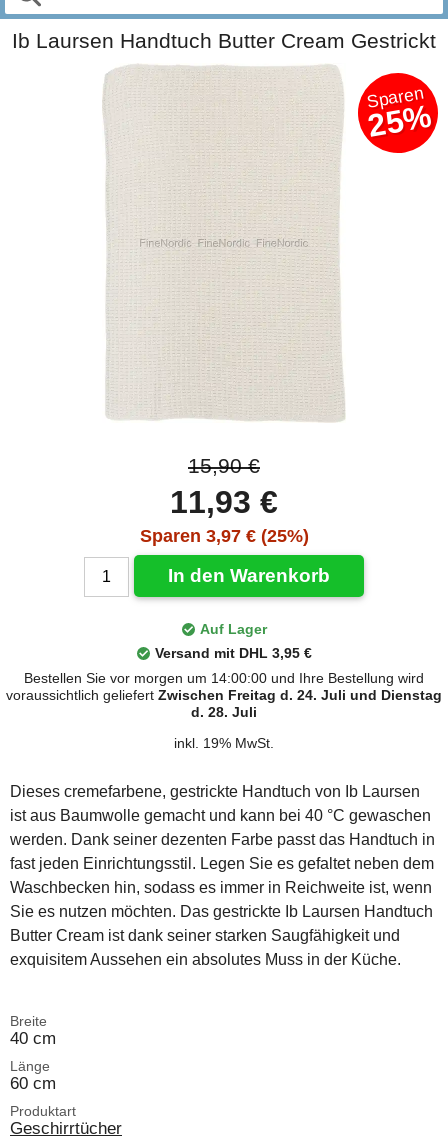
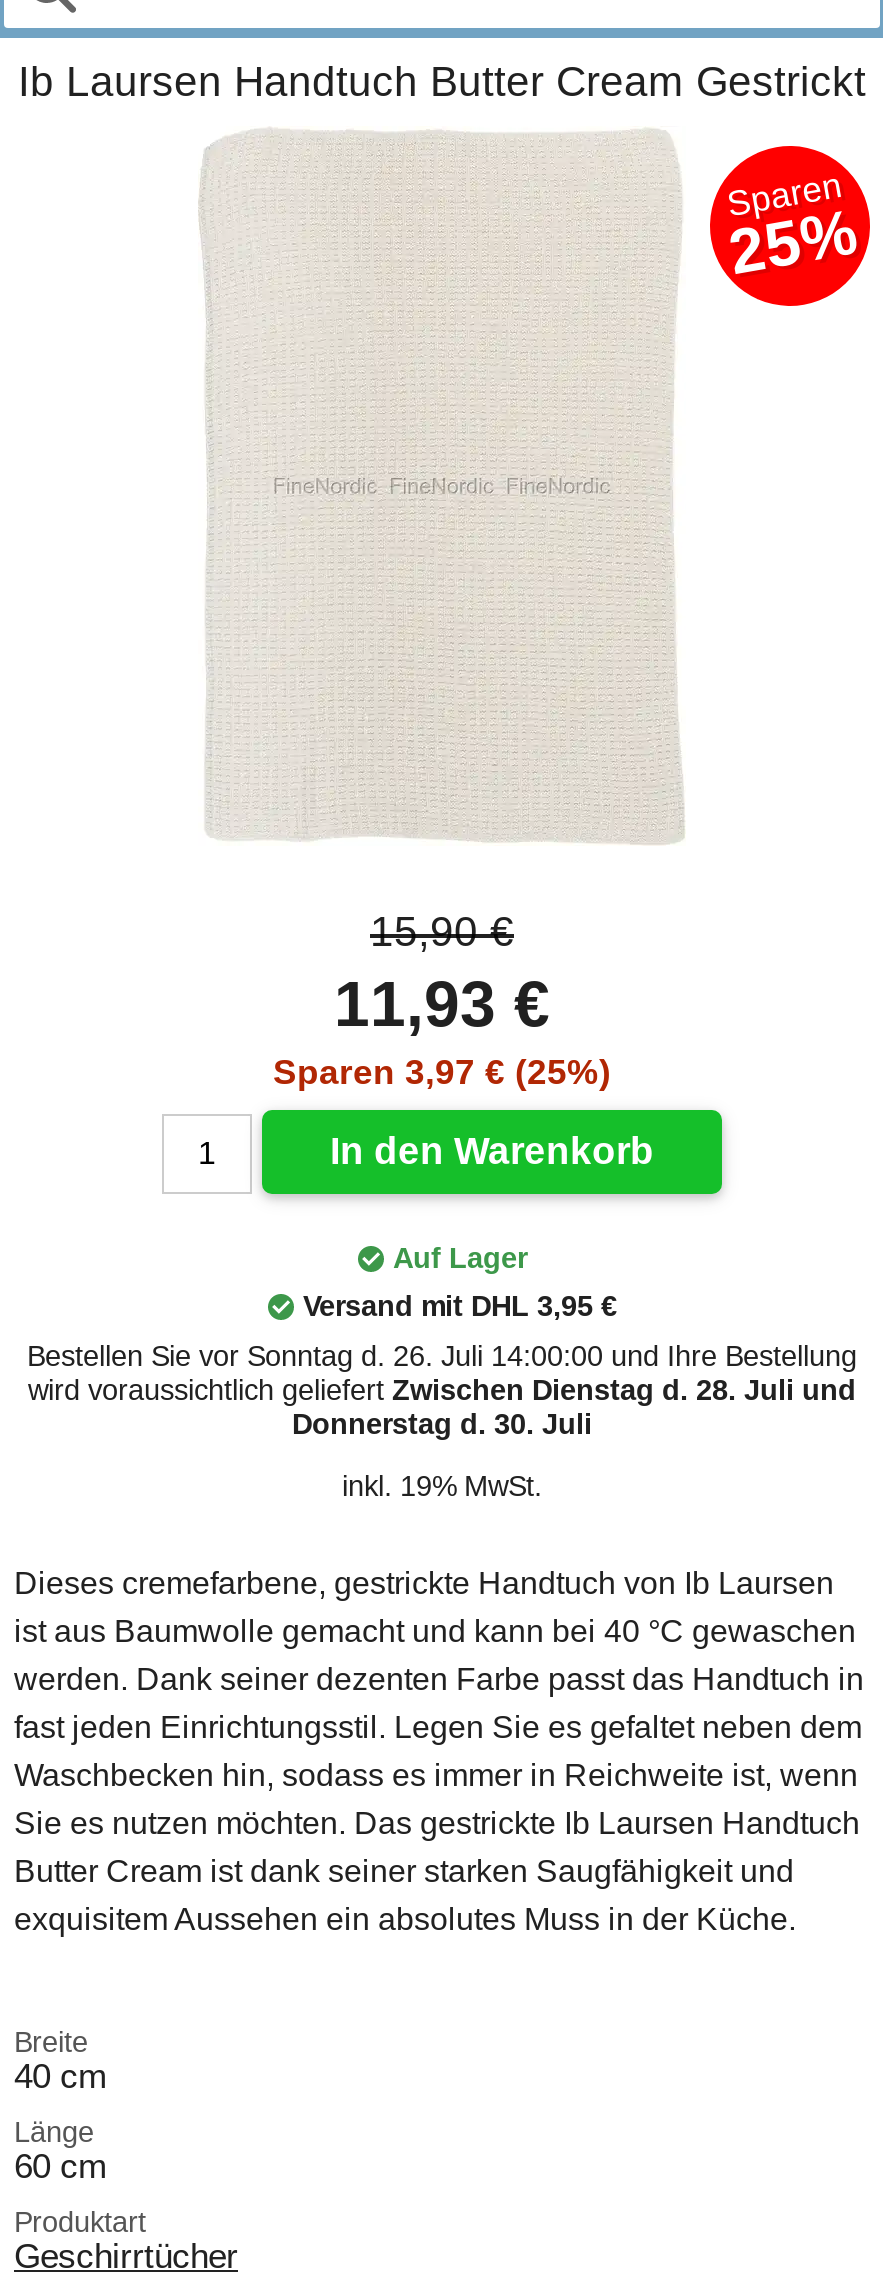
- Bestellen Sie vor morgen um 14:00:00 und Ihre Bestellung wird
- voraussichtlich geliefert Zwischen Freitag d. 24. Juli und Dienstag
- d. 28. Juli
+ Bestellen Sie vor Sonntag d. 26. Juli 14:00:00 und Ihre Bestellung
+ wird voraussichtlich geliefert Zwischen Dienstag d. 28. Juli und
+ Donnerstag d. 30. Juli
